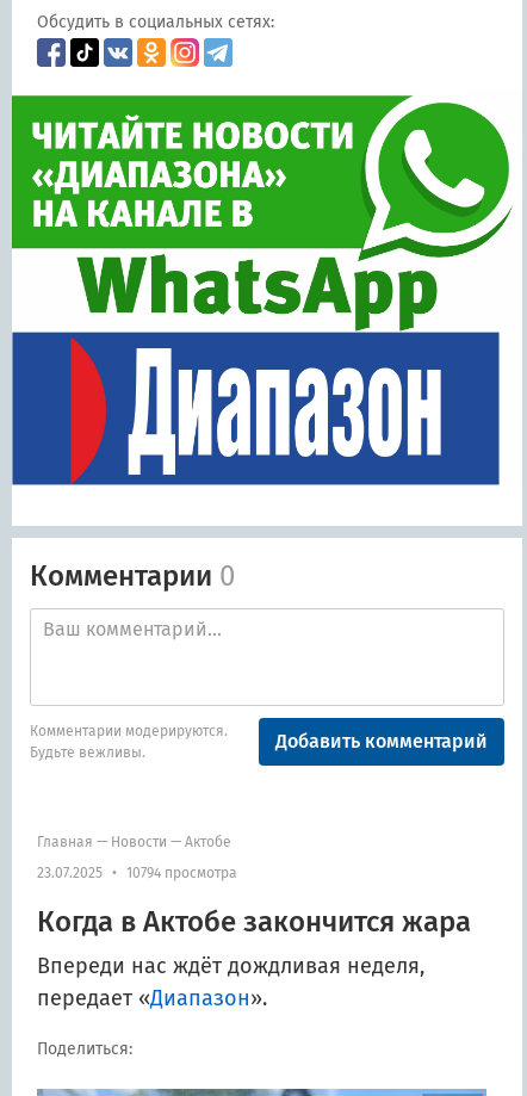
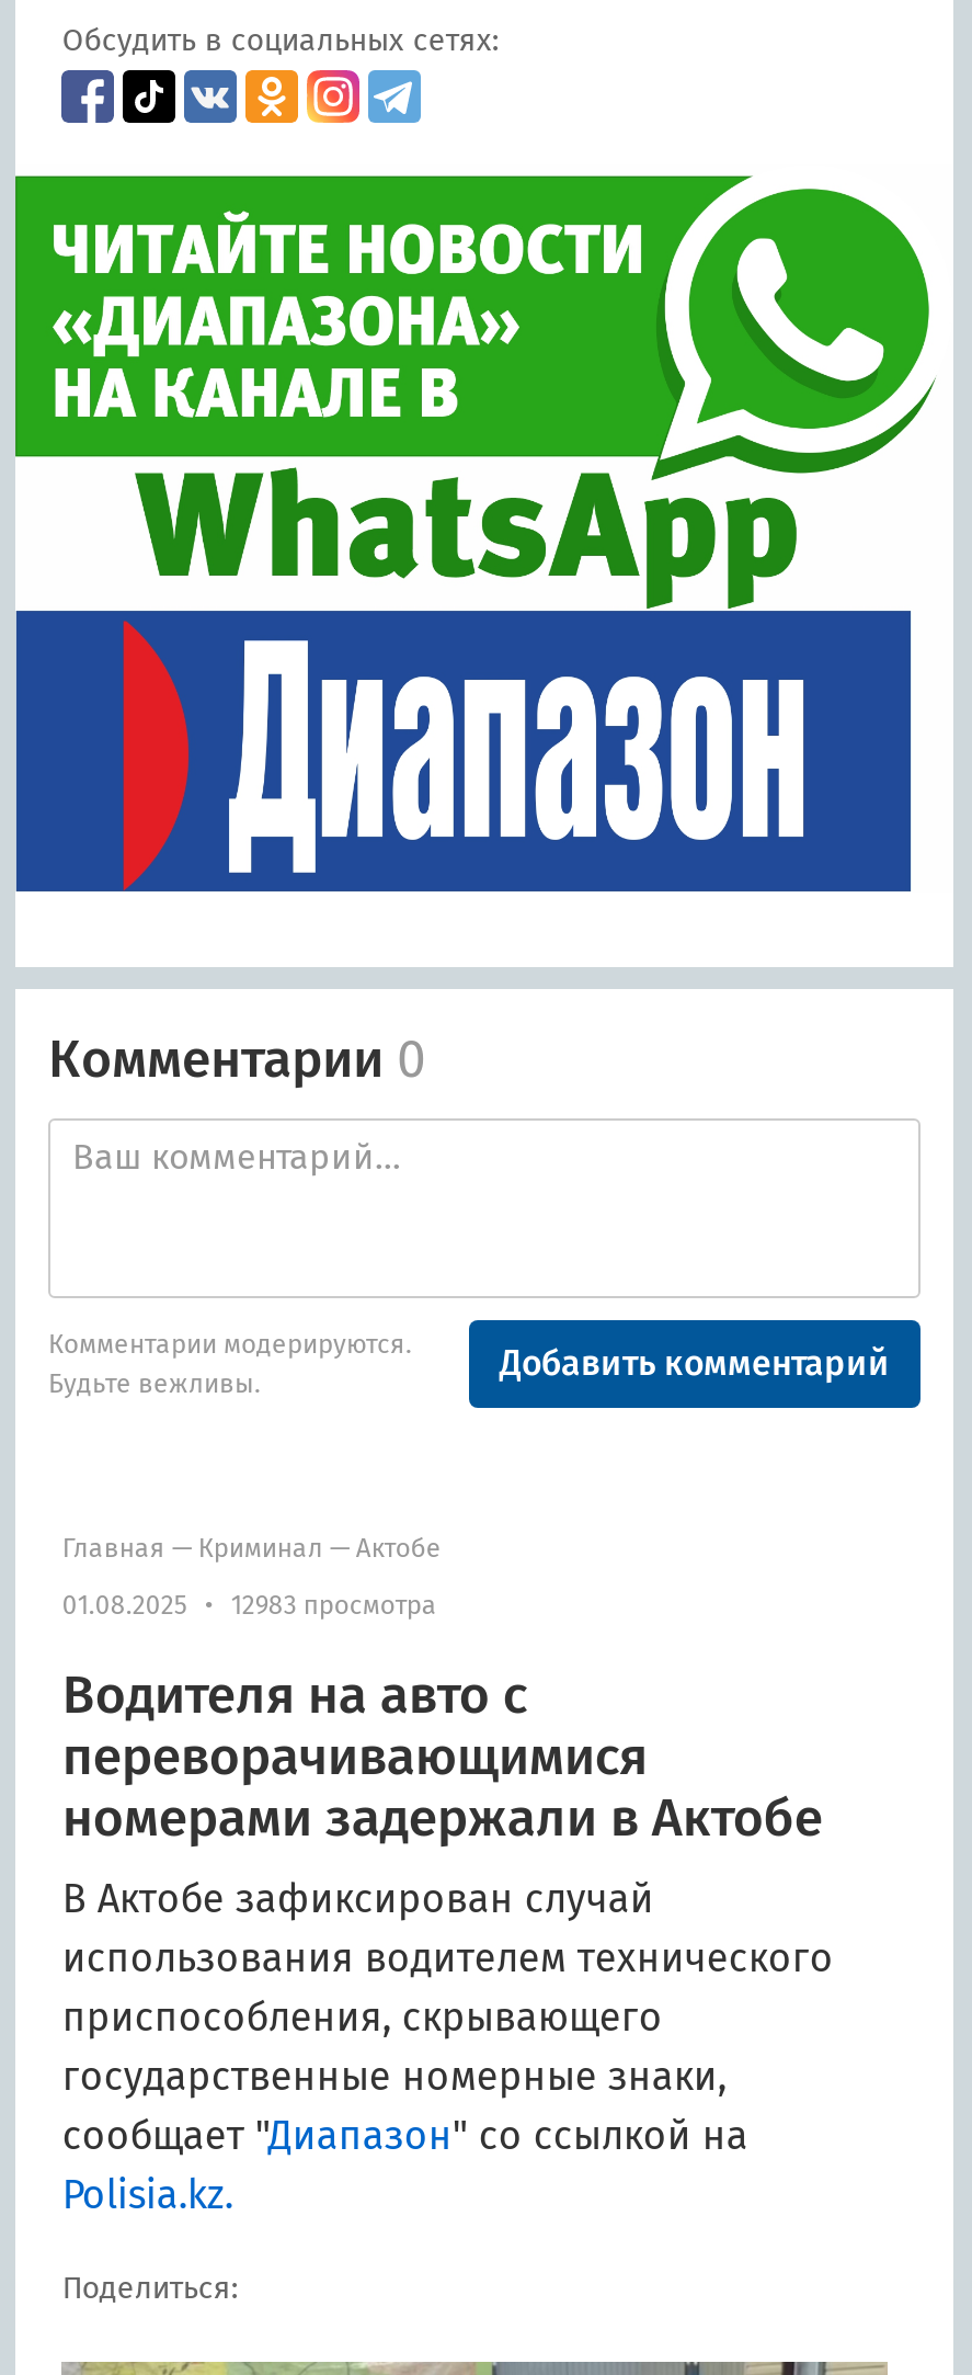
- Главная — Новости — Актобе
+ Главная — Криминал — Актобе

- 23.07.2025 • 10794 просмотра
+ 01.08.2025 • 12983 просмотра

- Когда в Актобе закончится жара
- Впереди нас ждёт дождливая неделя,
- передает «Диапазон».
+ Водителя на авто с
+ переворачивающимися
+ номерами задержали в Актобе
+ В Актобе зафиксирован случай
+ использования водителем технического
+ приспособления, скрывающего
+ государственные номерные знаки,
+ сообщает " Диапазон" со ссылкой на
+ Polisia.kz.
